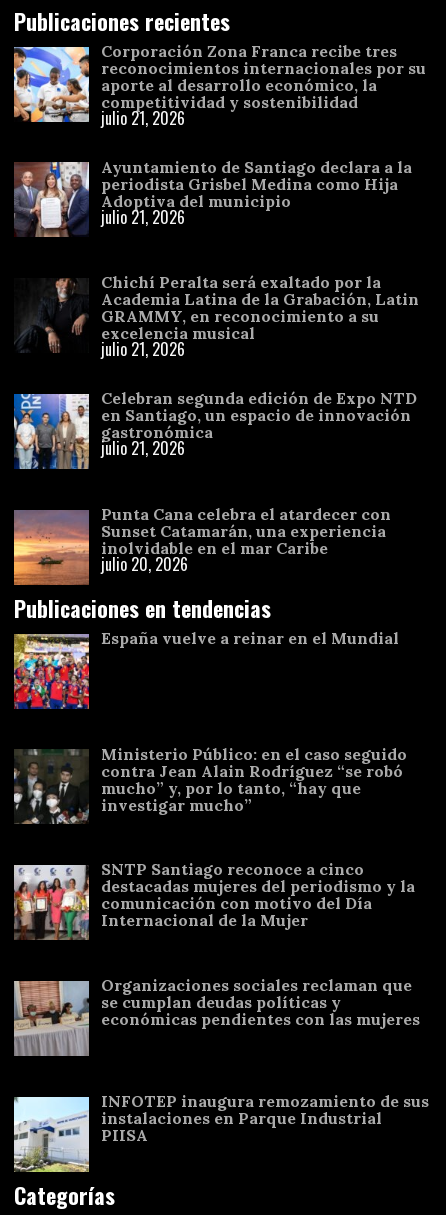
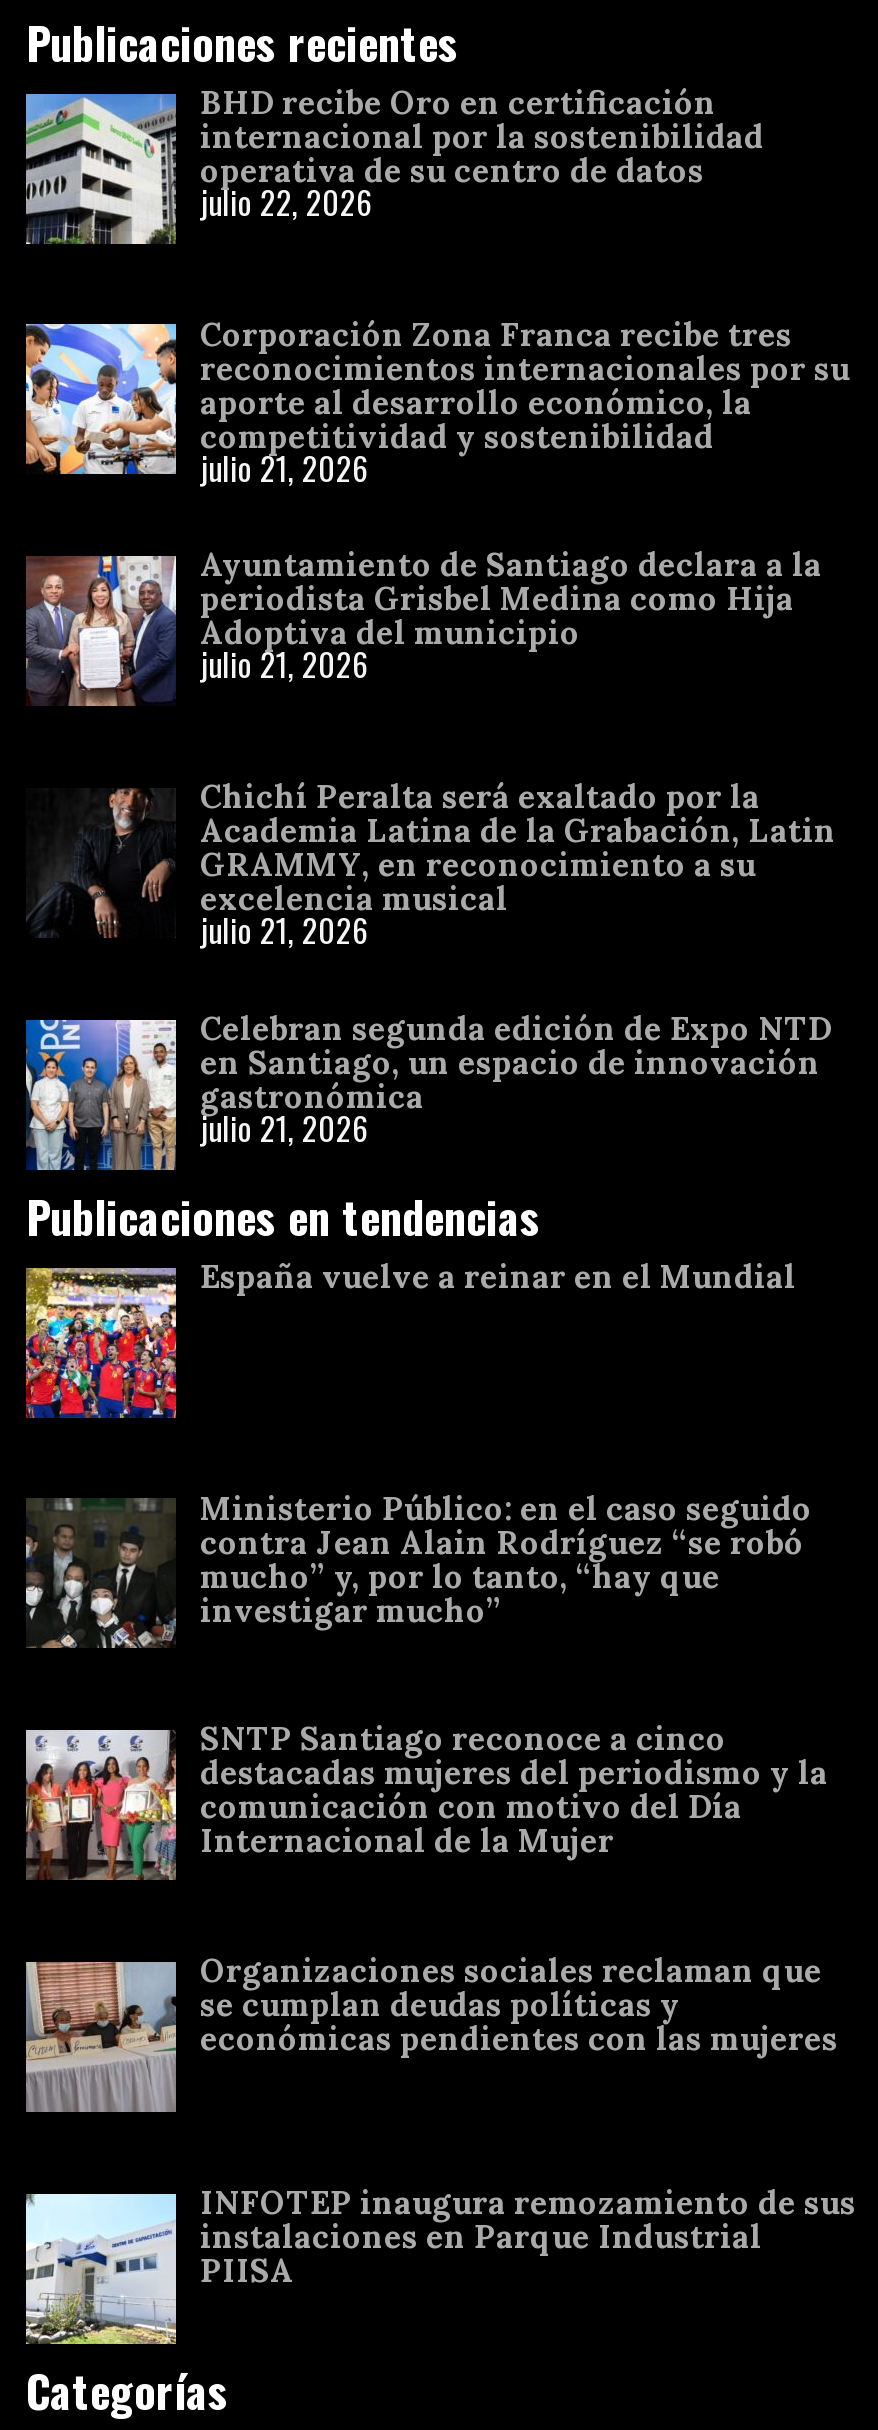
moved down: [image] | Corporación Zona Franca recibe tres | reconocimientos internacionales por su | ... | gastronómica | julio 21, 2026

+ [image]
+ BHD recibe Oro en certificación
+ internacional por la sostenibilidad
+ operativa de su centro de datos
+ julio 22, 2026

- [image]
- Punta Cana celebra el atardecer con
- Sunset Catamarán, una experiencia
- inolvidable en el mar Caribe
- julio 20, 2026
